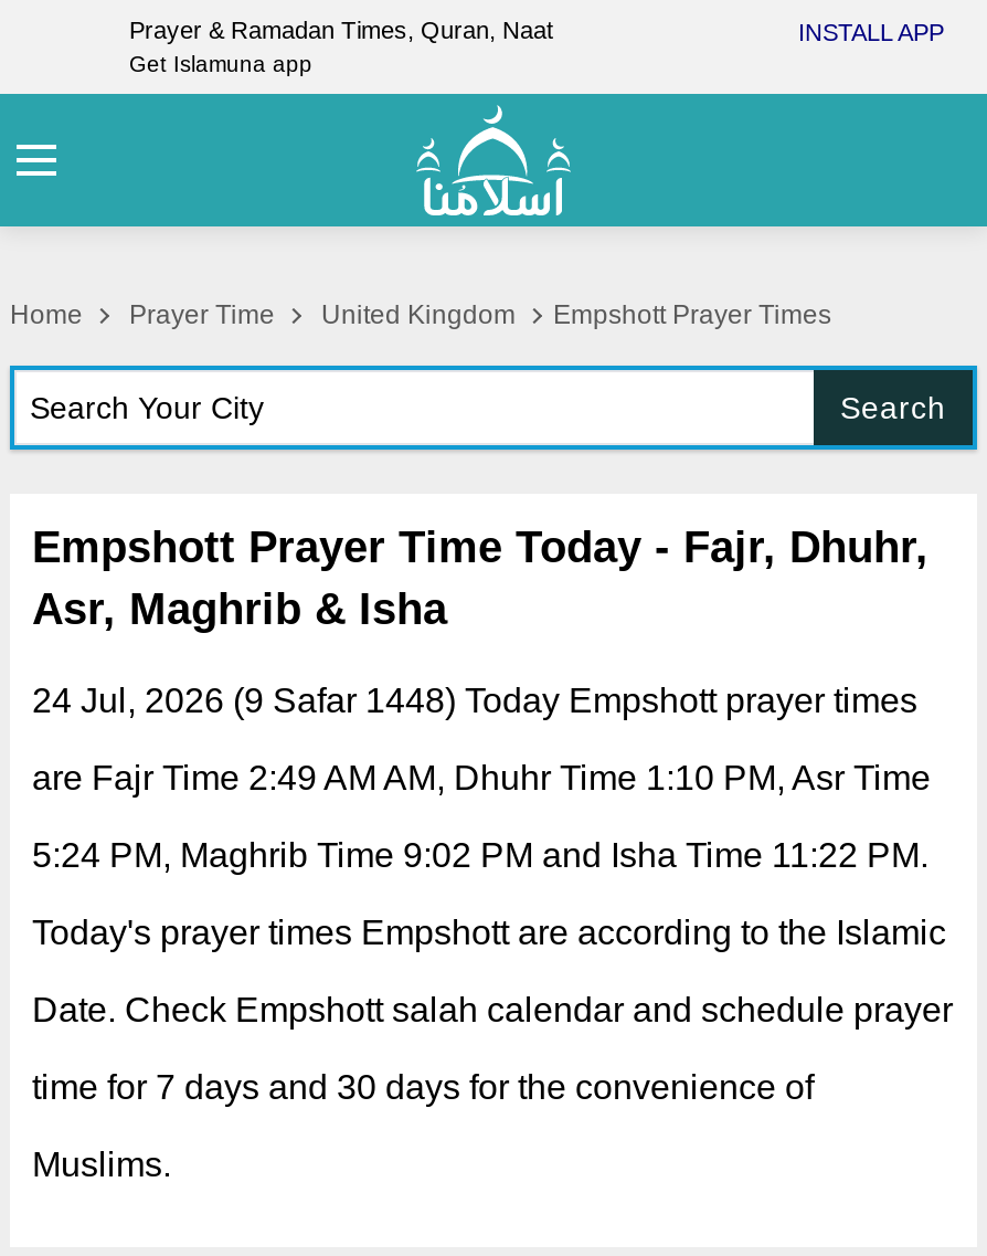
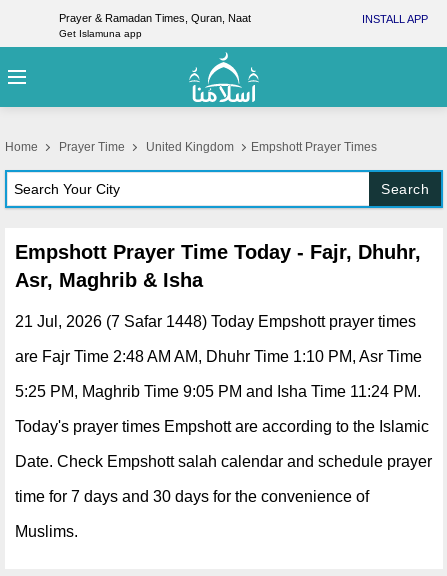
- 24 Jul, 2026 (9 Safar 1448) Today Empshott prayer times
+ 21 Jul, 2026 (7 Safar 1448) Today Empshott prayer times

- are Fajr Time 2:49 AM AM, Dhuhr Time 1:10 PM, Asr Time
+ are Fajr Time 2:48 AM AM, Dhuhr Time 1:10 PM, Asr Time

- 5:24 PM, Maghrib Time 9:02 PM and Isha Time 11:22 PM.
+ 5:25 PM, Maghrib Time 9:05 PM and Isha Time 11:24 PM.
